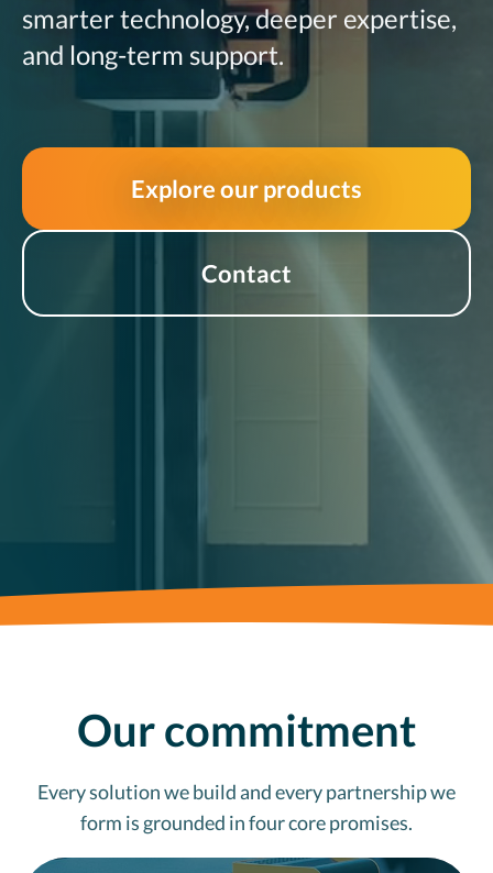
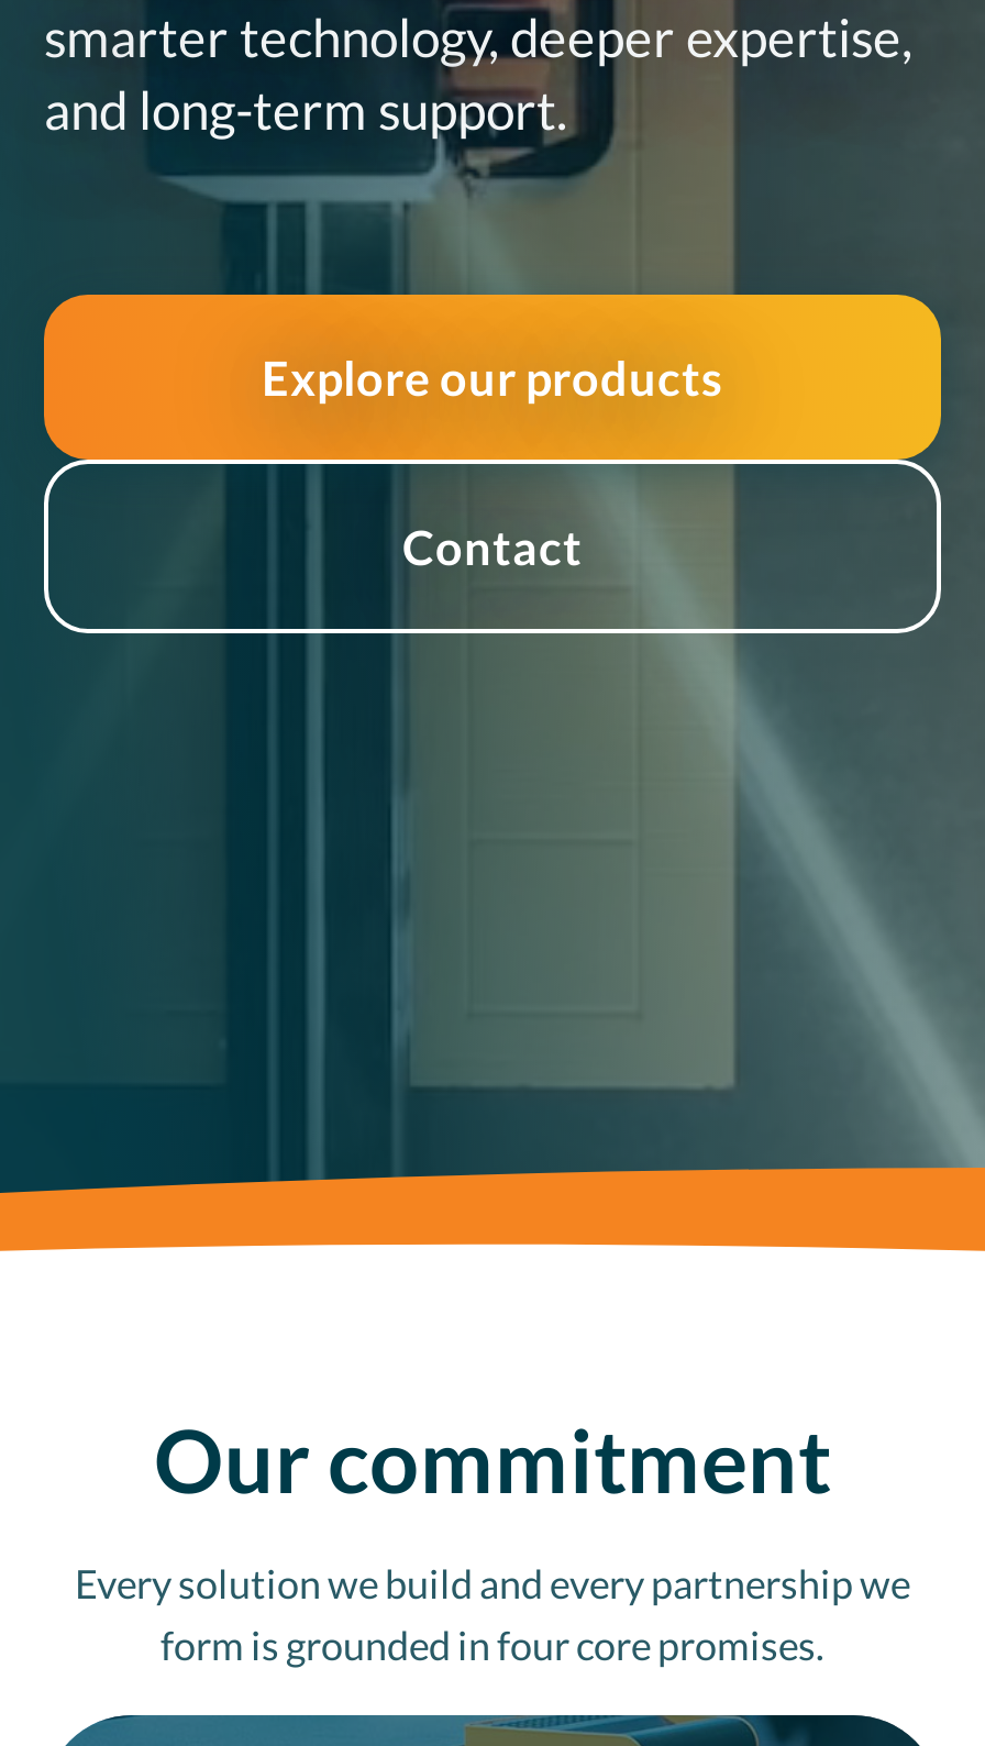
- [image]
+ [image]
